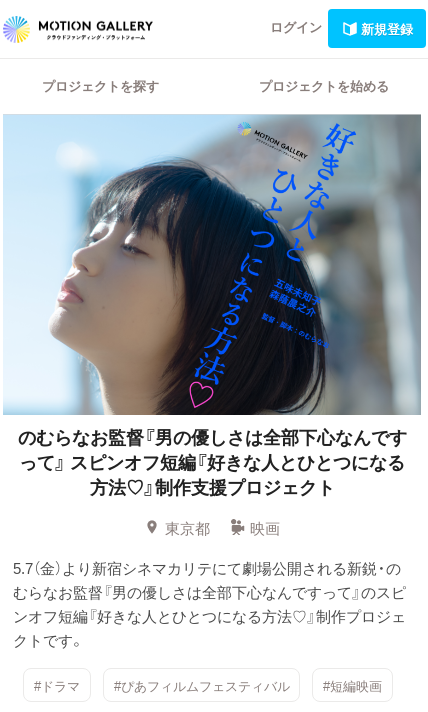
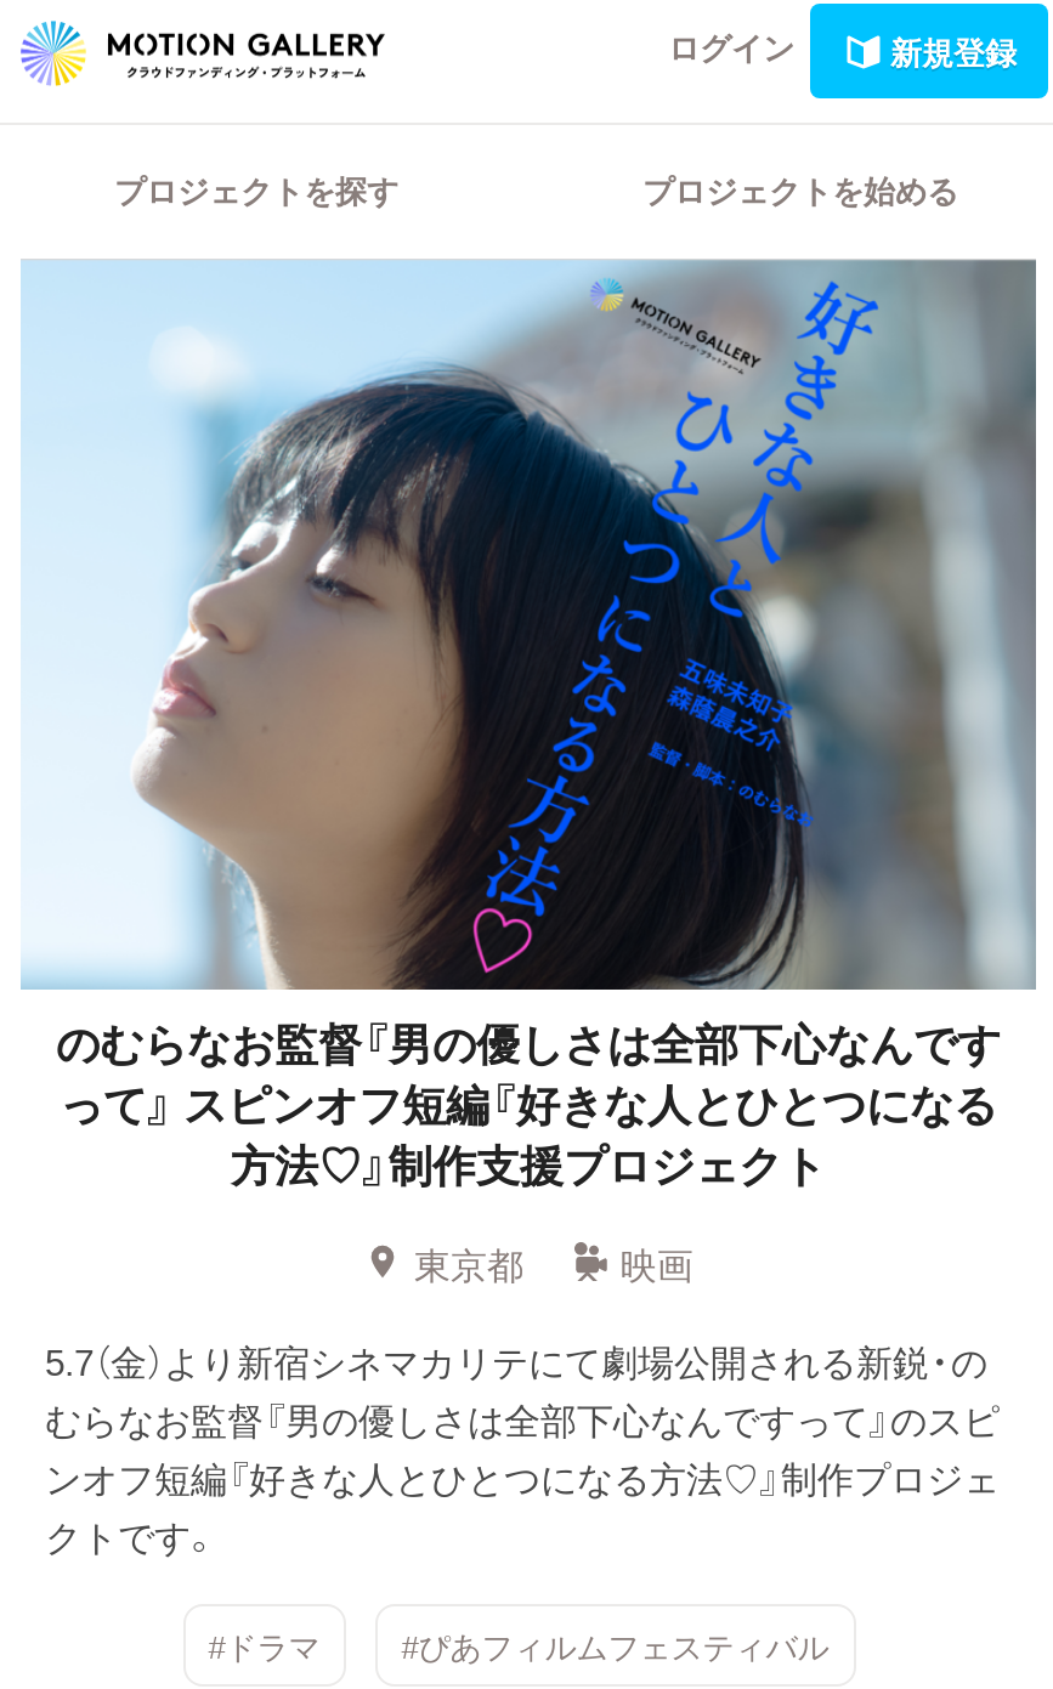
- #短編映画
